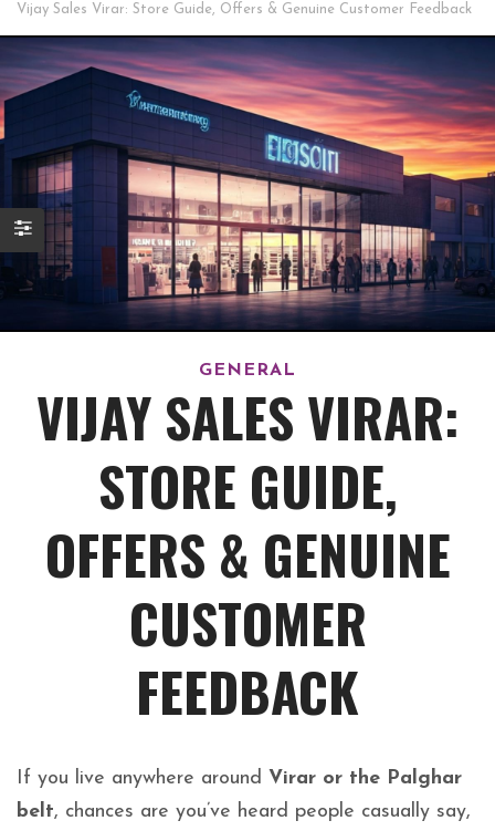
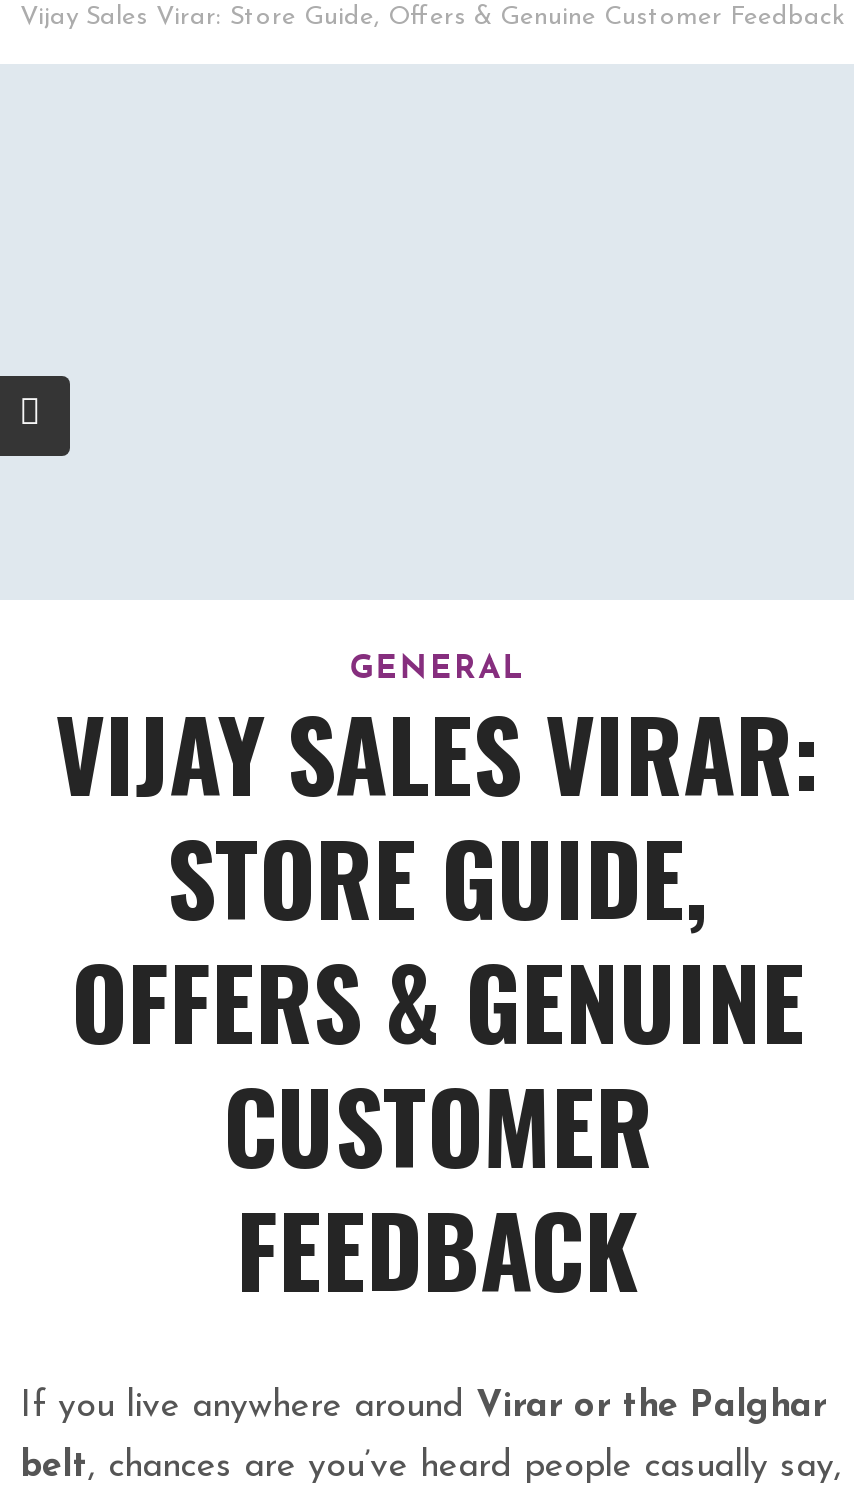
- [image]
